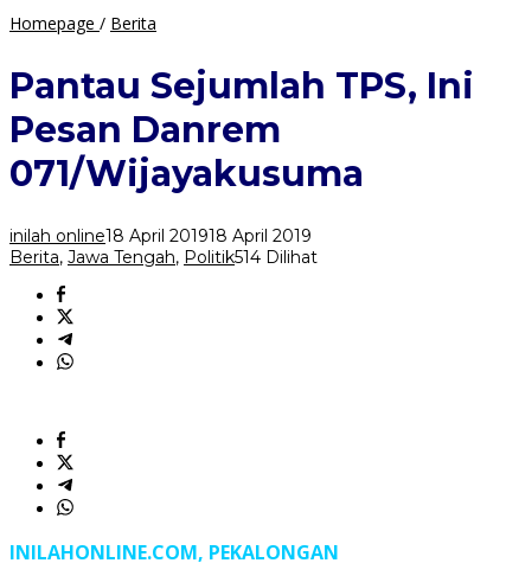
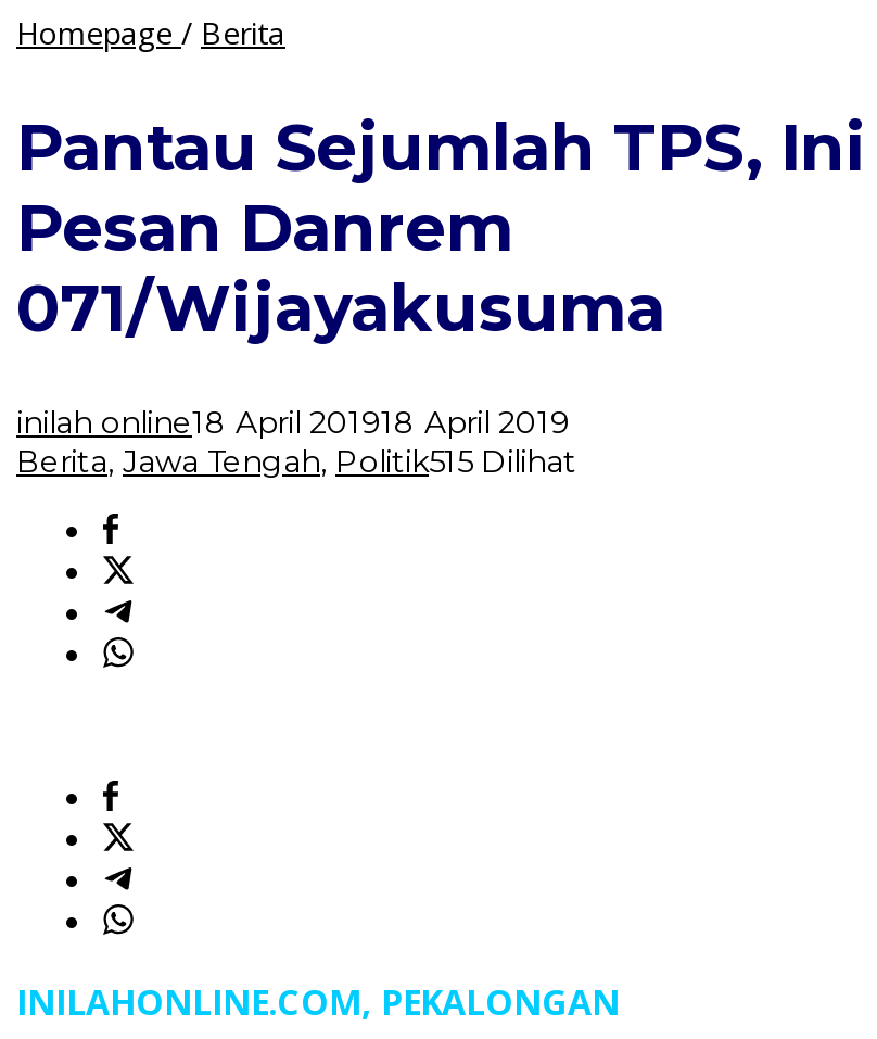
- Berita, Jawa Tengah, Politik514 Dilihat
+ Berita, Jawa Tengah, Politik515 Dilihat
